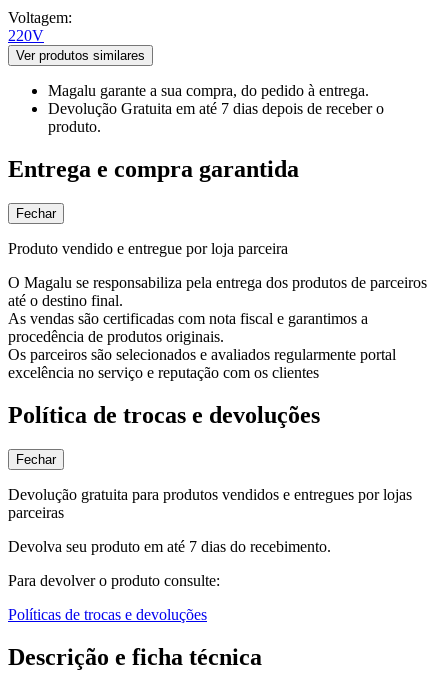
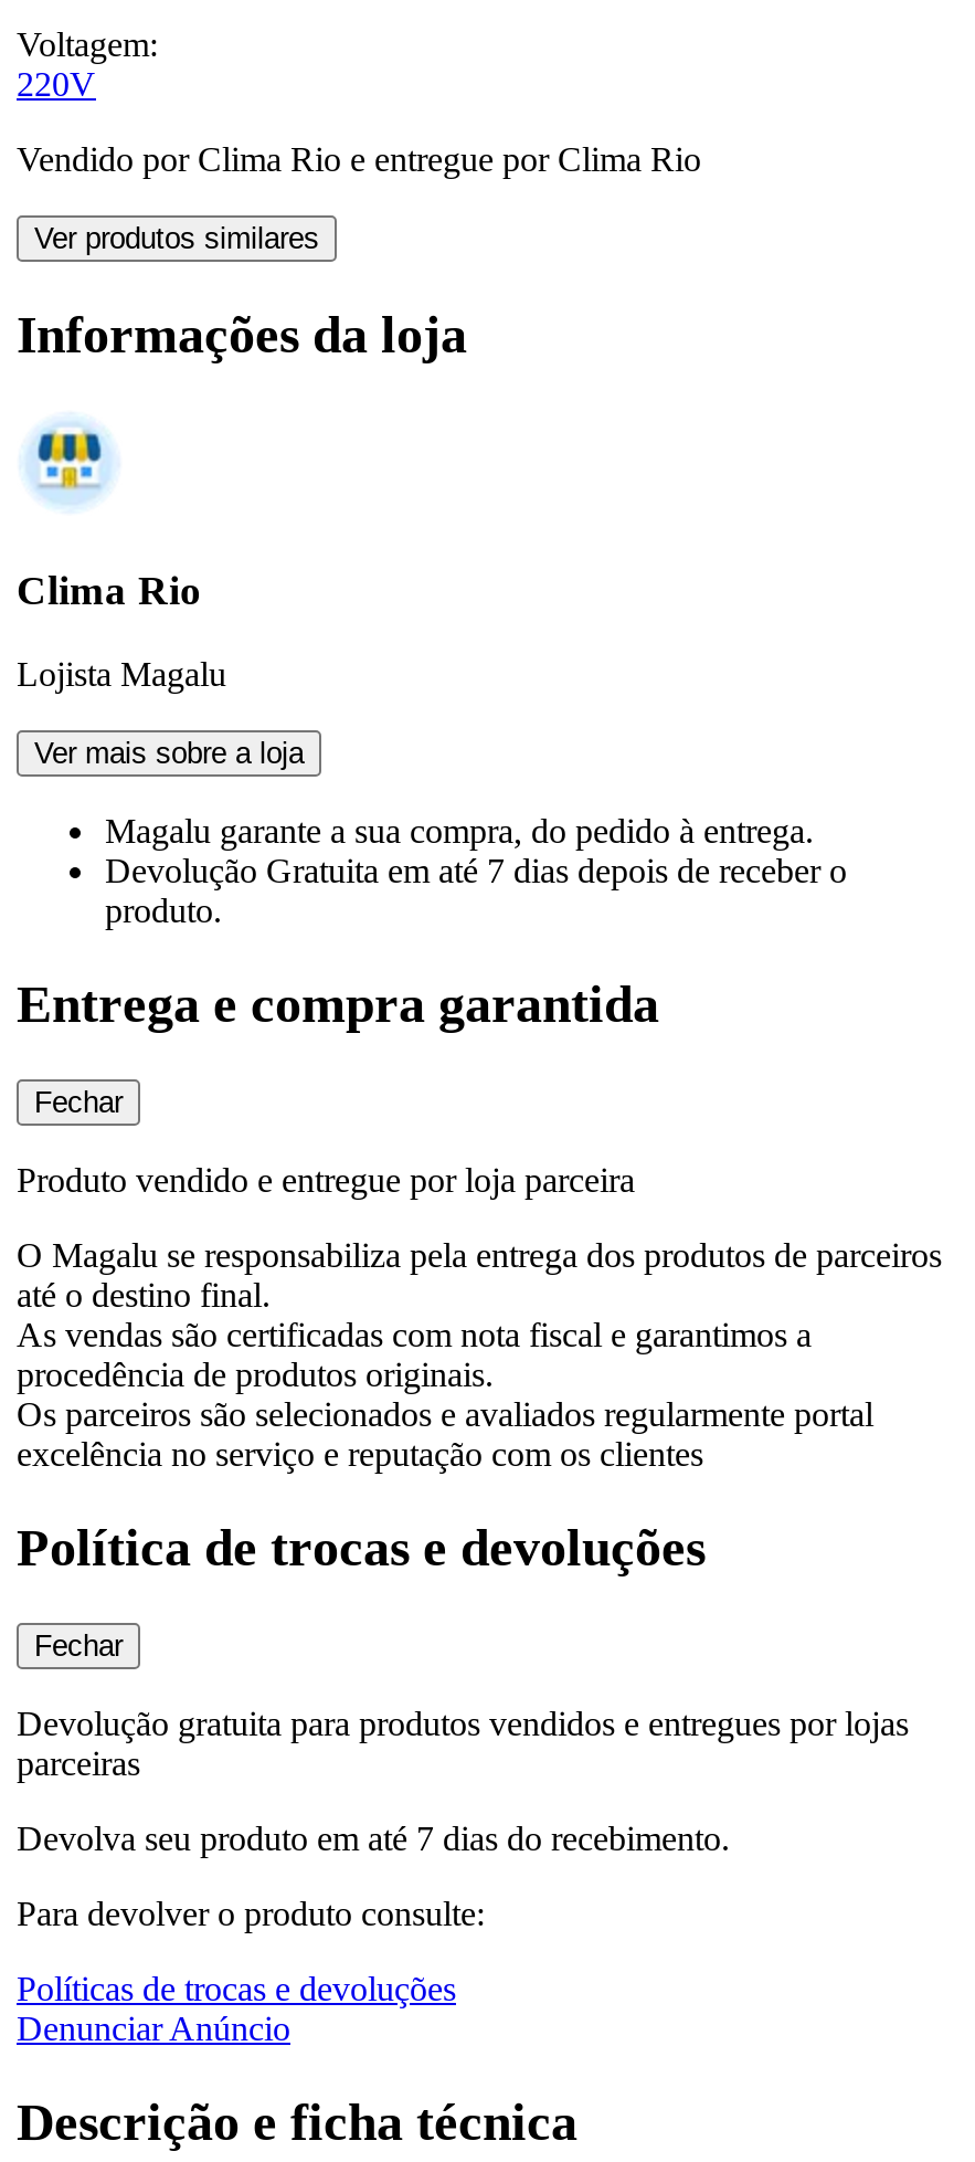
+ Vendido por Clima Rio e entregue por Clima Rio

+ Informações da loja

+ [image]
+ Clima Rio
+ Lojista Magalu
+ Ver mais sobre a loja

+ Denunciar Anúncio
